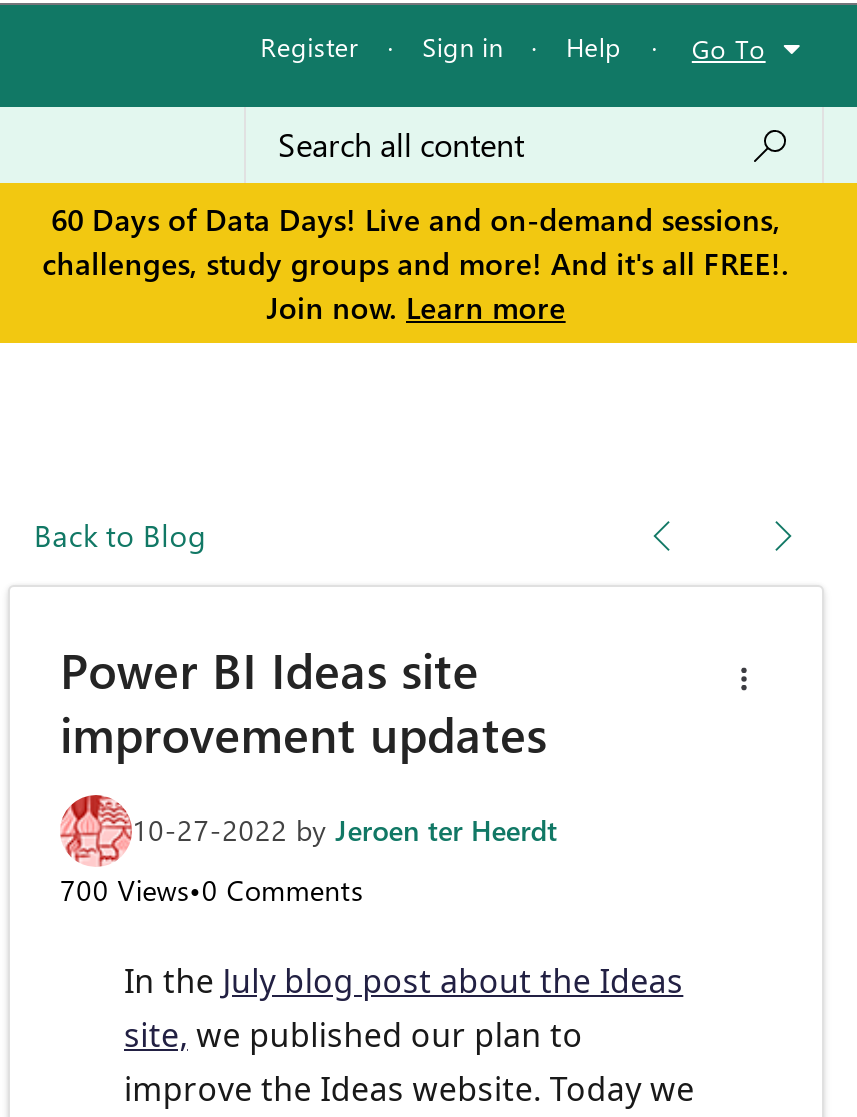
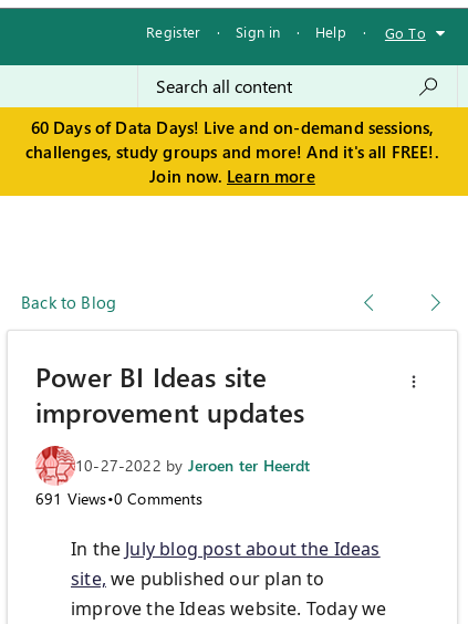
- 700 Views•0 Comments
+ 691 Views•0 Comments
